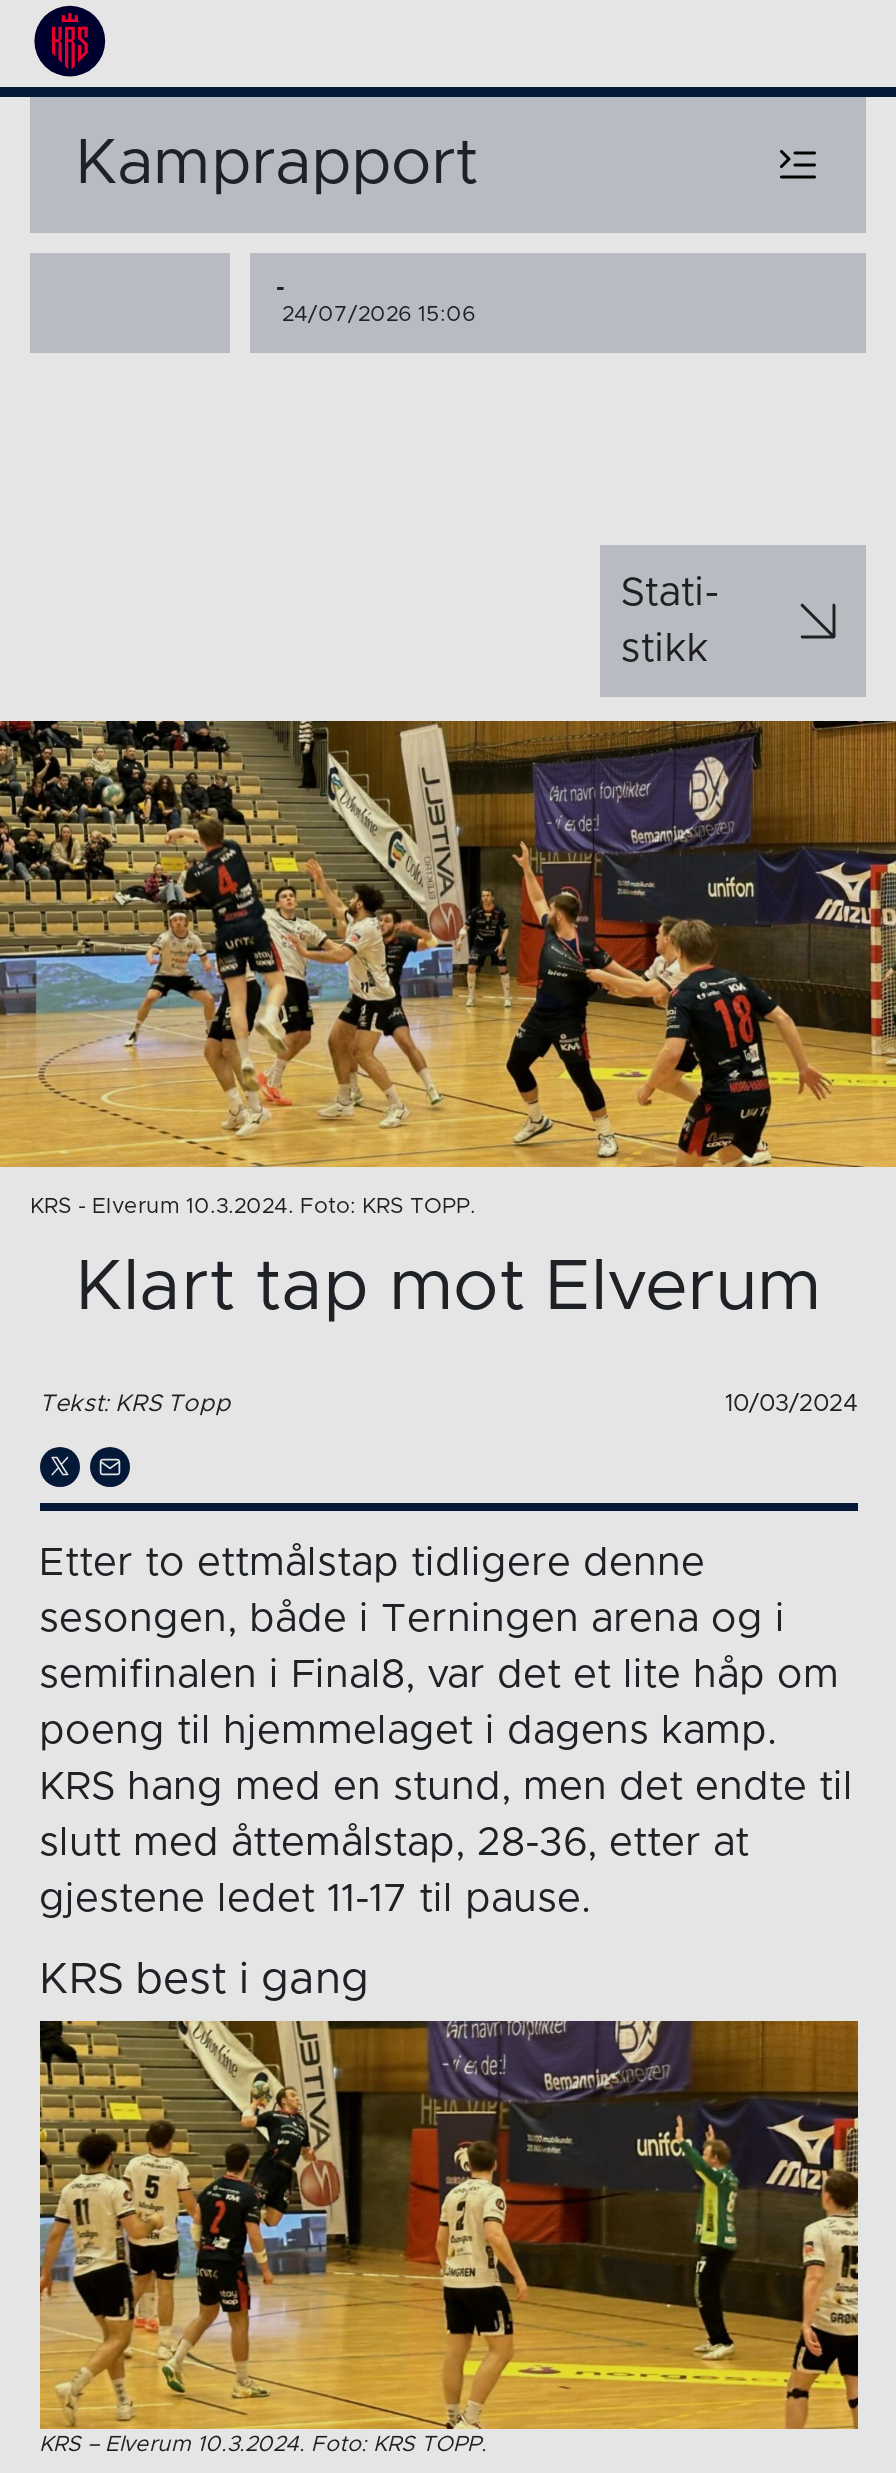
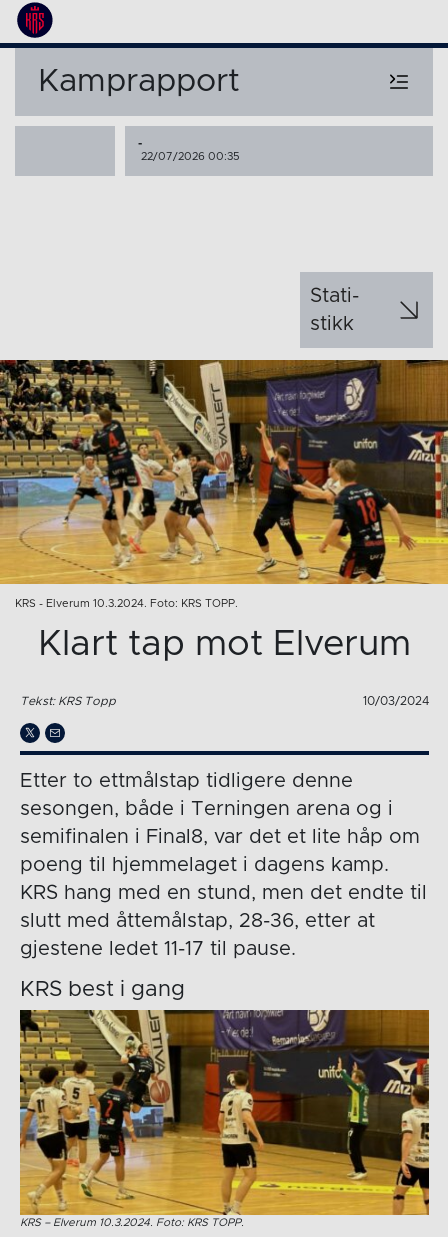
- 24/07/2026 15:06
+ 22/07/2026 00:35
